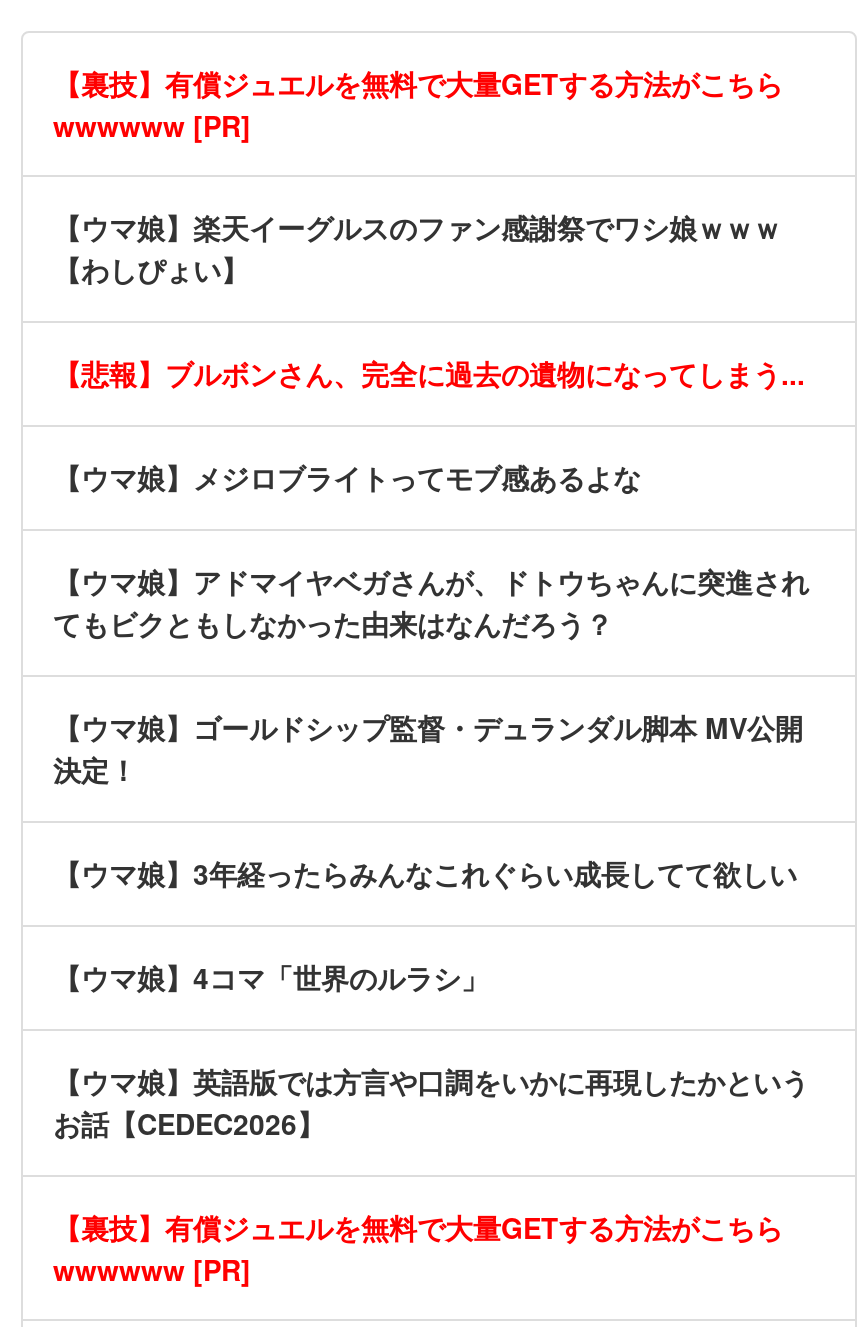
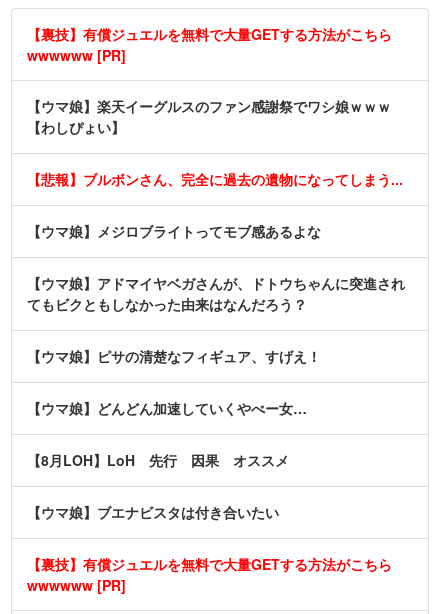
- 【ウマ娘】ゴールドシップ監督・デュランダル脚本 MV公開
- 決定！
+ 【ウマ娘】ピサの清楚なフィギュア、すげえ！

- 【ウマ娘】3年経ったらみんなこれぐらい成長してて欲しい
+ 【ウマ娘】どんどん加速していくやべー女…

- 【ウマ娘】4コマ「世界のルラシ」
+ 【8月LOH】LoH 先行 因果 オススメ

- 【ウマ娘】英語版では方言や口調をいかに再現したかという
- お話【CEDEC2026】
+ 【ウマ娘】ブエナビスタは付き合いたい
